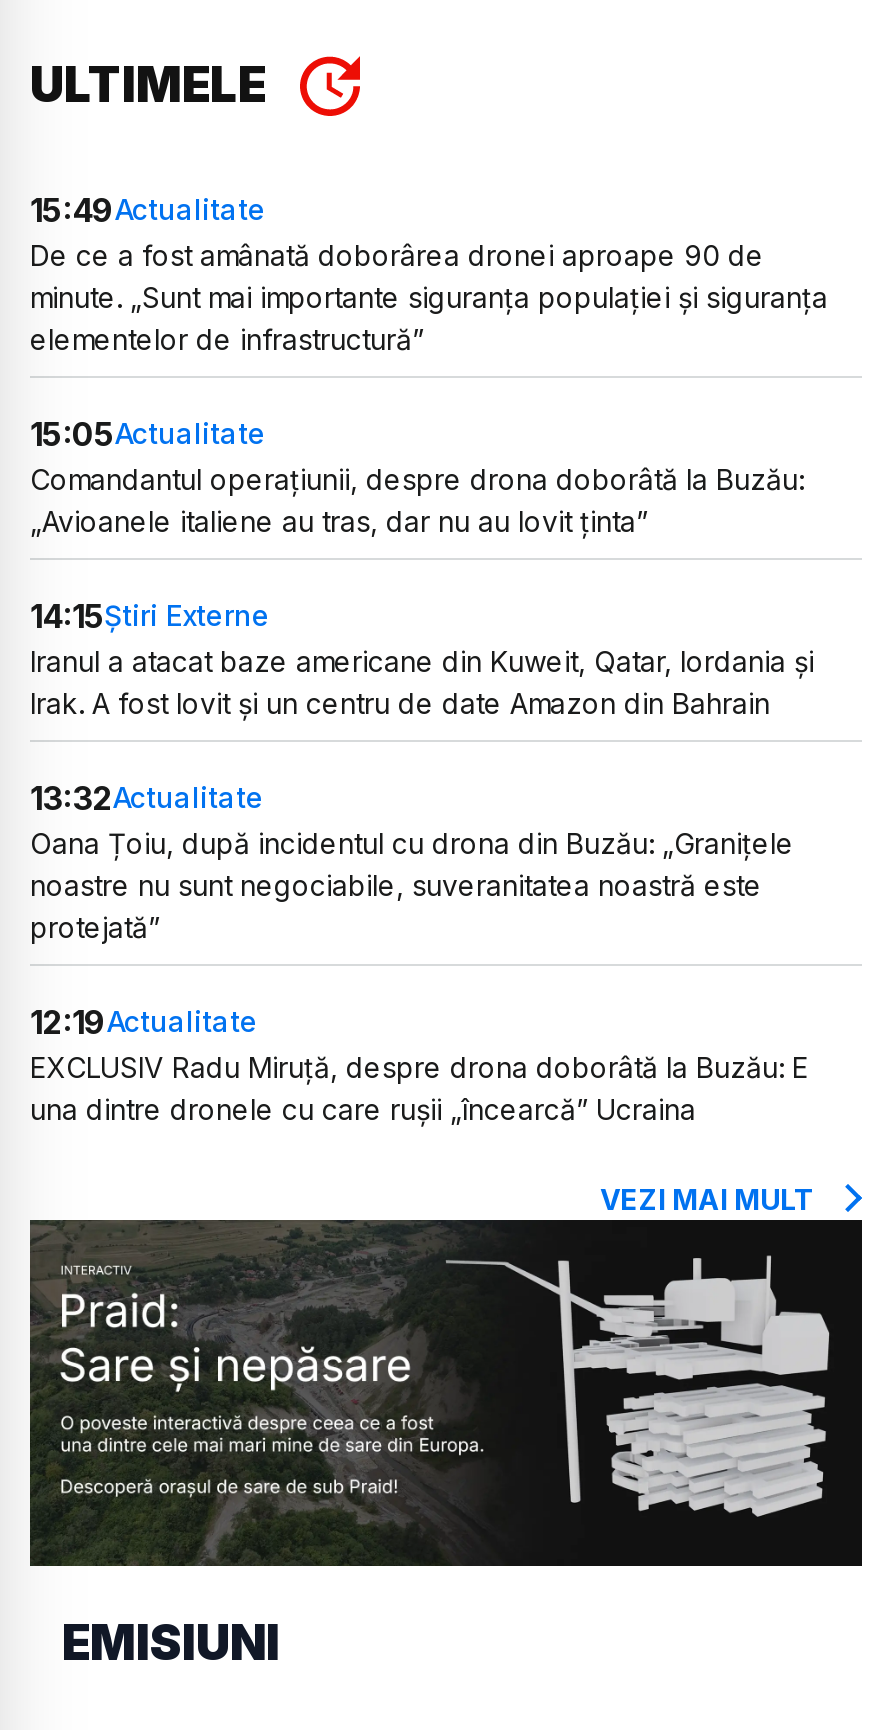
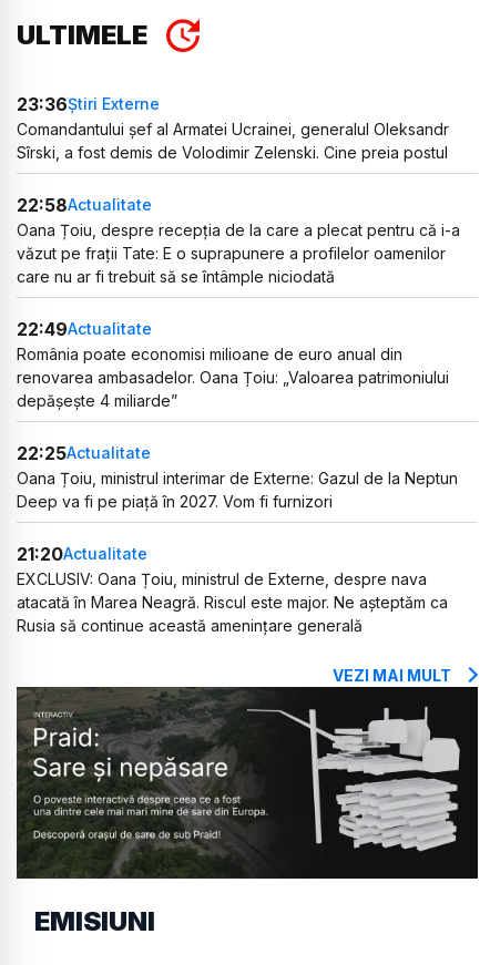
- 15:49Actualitate
- De ce a fost amânată doborârea dronei aproape 90 de
- minute. „Sunt mai importante siguranţa populaţiei şi siguranţa
- elementelor de infrastructură”
+ 23:36Știri Externe
+ Comandantului șef al Armatei Ucrainei, generalul Oleksandr
+ Sîrski, a fost demis de Volodimir Zelenski. Cine preia postul

- 15:05Actualitate
- Comandantul operațiunii, despre drona doborâtă la Buzău:
- „Avioanele italiene au tras, dar nu au lovit ținta”
+ 22:58Actualitate
+ Oana Țoiu, despre recepția de la care a plecat pentru că i-a
+ văzut pe frații Tate: E o suprapunere a profilelor oamenilor
+ care nu ar fi trebuit să se întâmple niciodată

- 14:15Știri Externe
- Iranul a atacat baze americane din Kuweit, Qatar, Iordania și
- Irak. A fost lovit și un centru de date Amazon din Bahrain
+ 22:49Actualitate
+ România poate economisi milioane de euro anual din
+ renovarea ambasadelor. Oana Țoiu: „Valoarea patrimoniului
+ depășește 4 miliarde”

- 13:32Actualitate
- Oana Țoiu, după incidentul cu drona din Buzău: „Granițele
- noastre nu sunt negociabile, suveranitatea noastră este
- protejată”
+ 22:25Actualitate
+ Oana Țoiu, ministrul interimar de Externe: Gazul de la Neptun
+ Deep va fi pe piață în 2027. Vom fi furnizori

- 12:19Actualitate
- EXCLUSIV Radu Miruță, despre drona doborâtă la Buzău: E
- una dintre dronele cu care rușii „încearcă” Ucraina
+ 21:20Actualitate
+ EXCLUSIV: Oana Țoiu, ministrul de Externe, despre nava
+ atacată în Marea Neagră. Riscul este major. Ne așteptăm ca
+ Rusia să continue această amenințare generală
